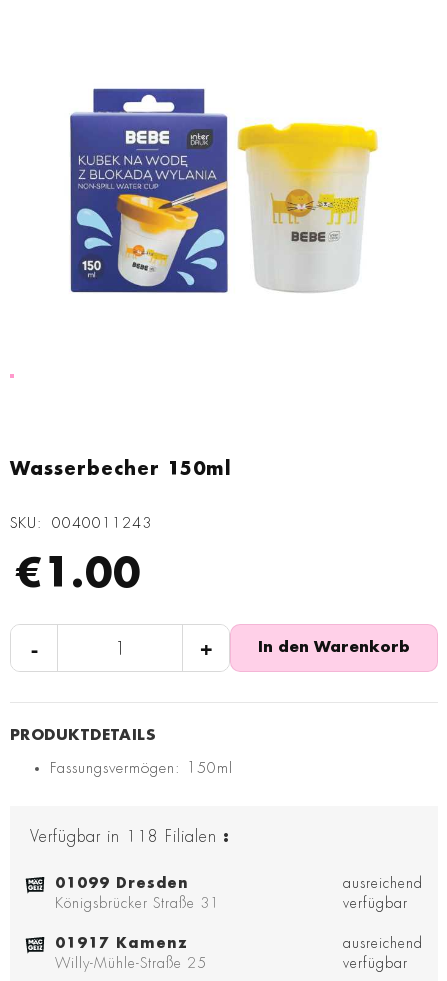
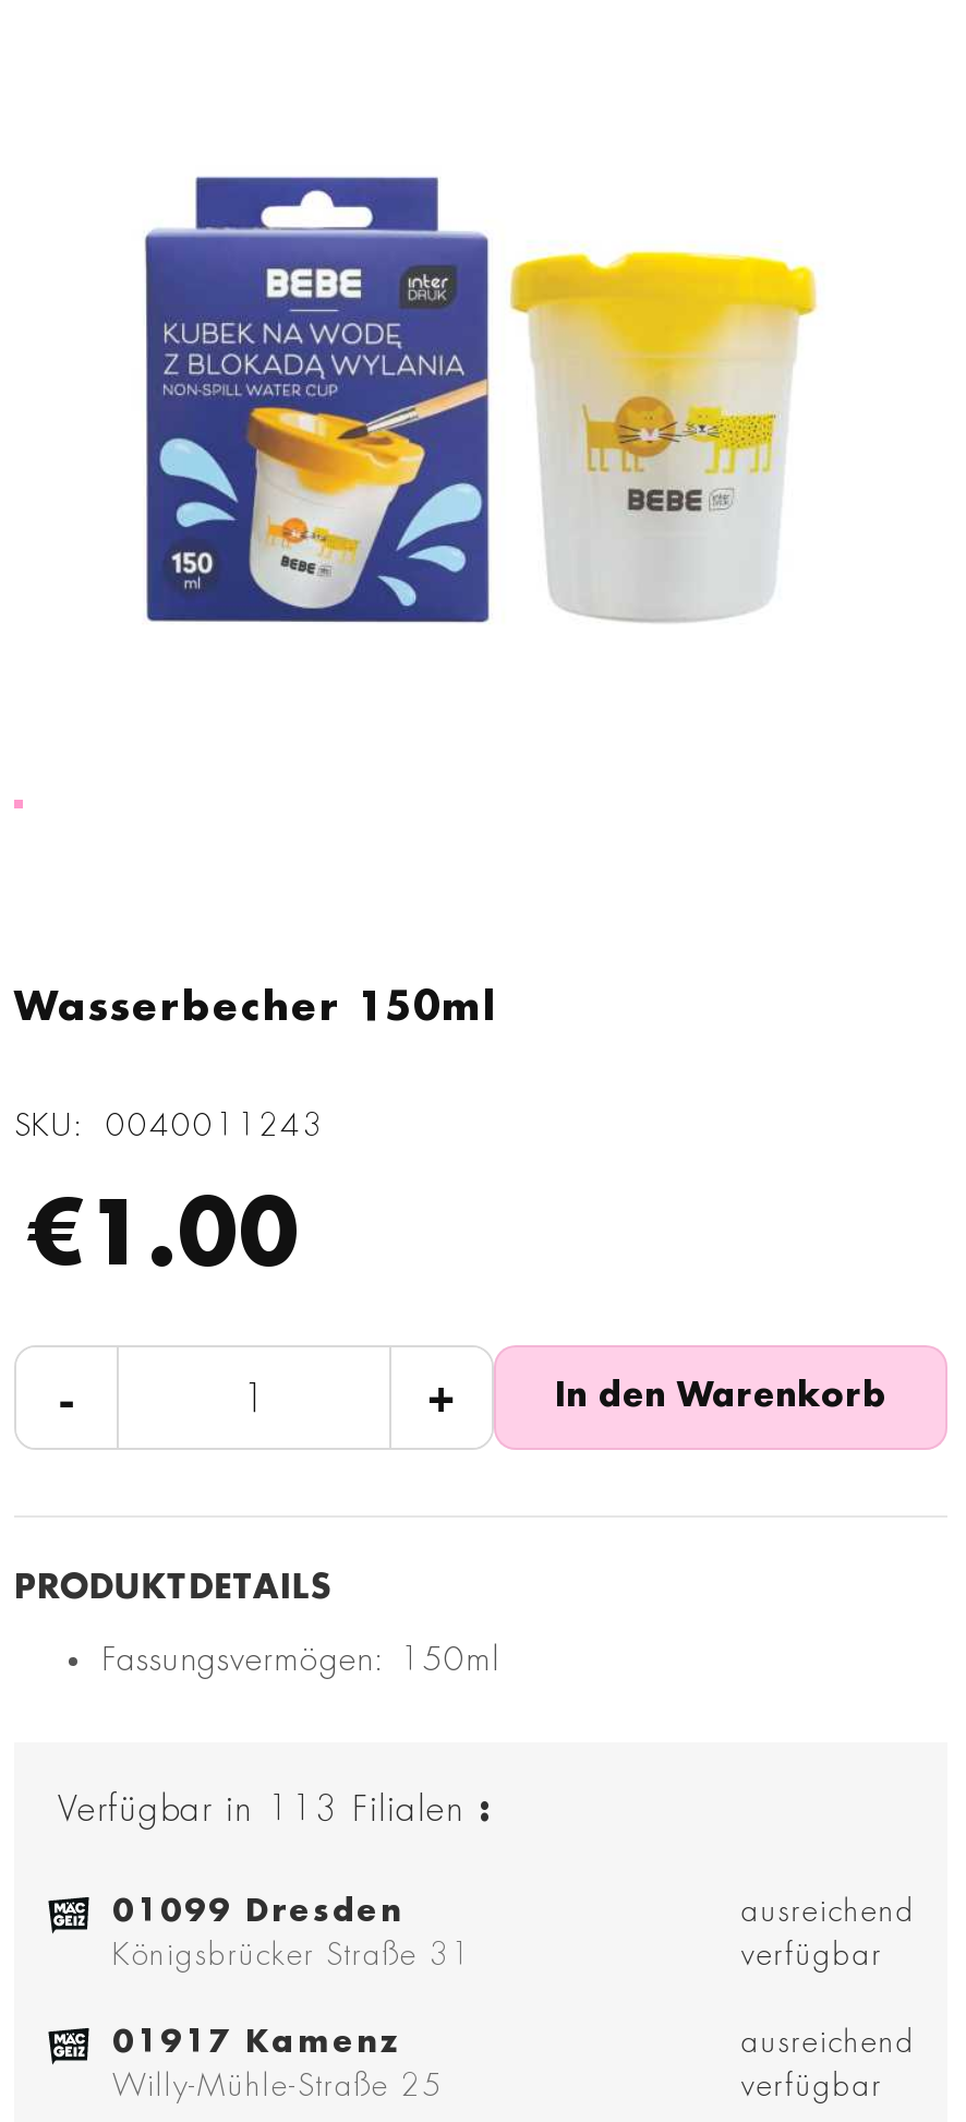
- Verfügbar in 118 Filialen :
+ Verfügbar in 113 Filialen :
